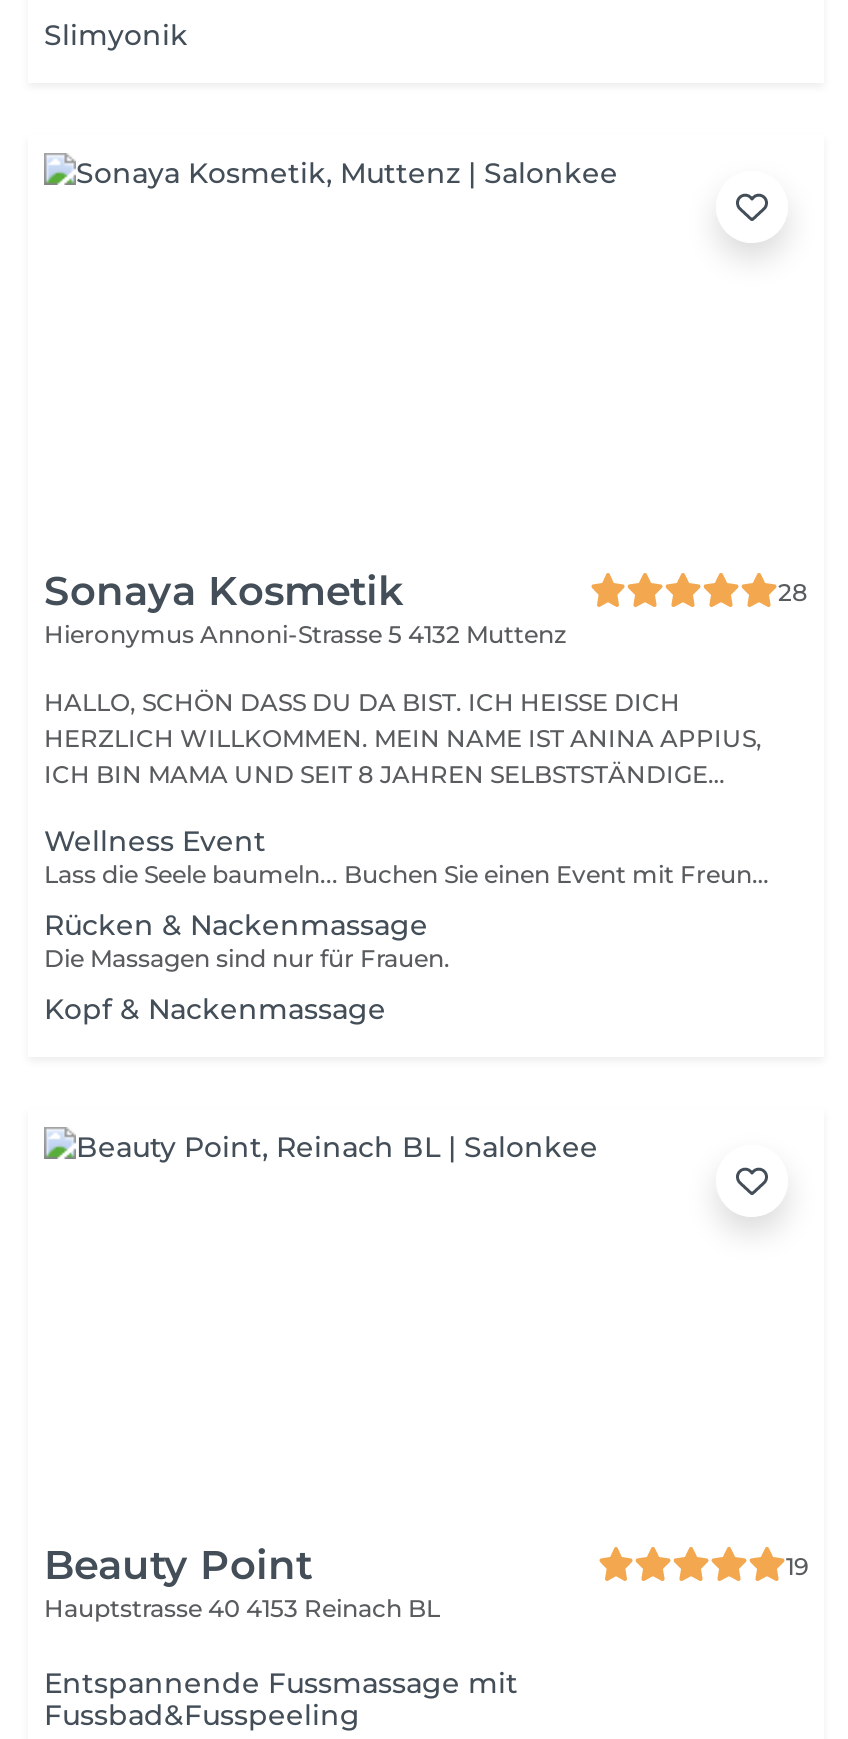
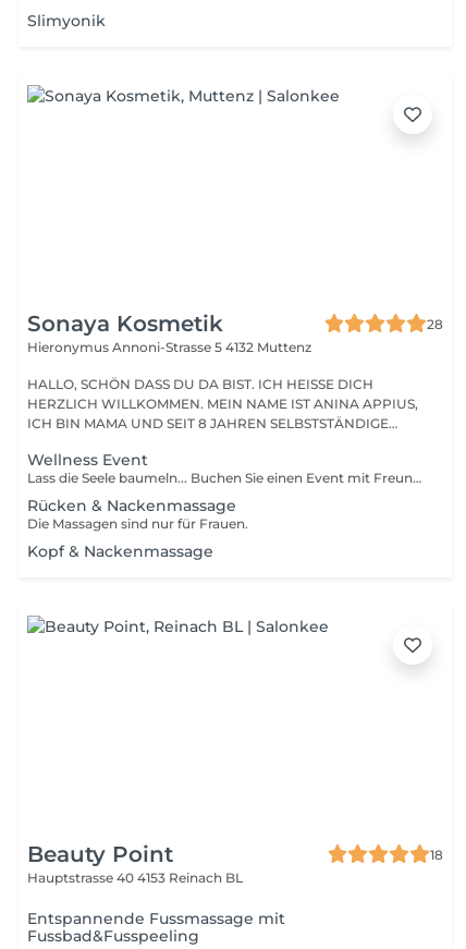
- 19
+ 18
